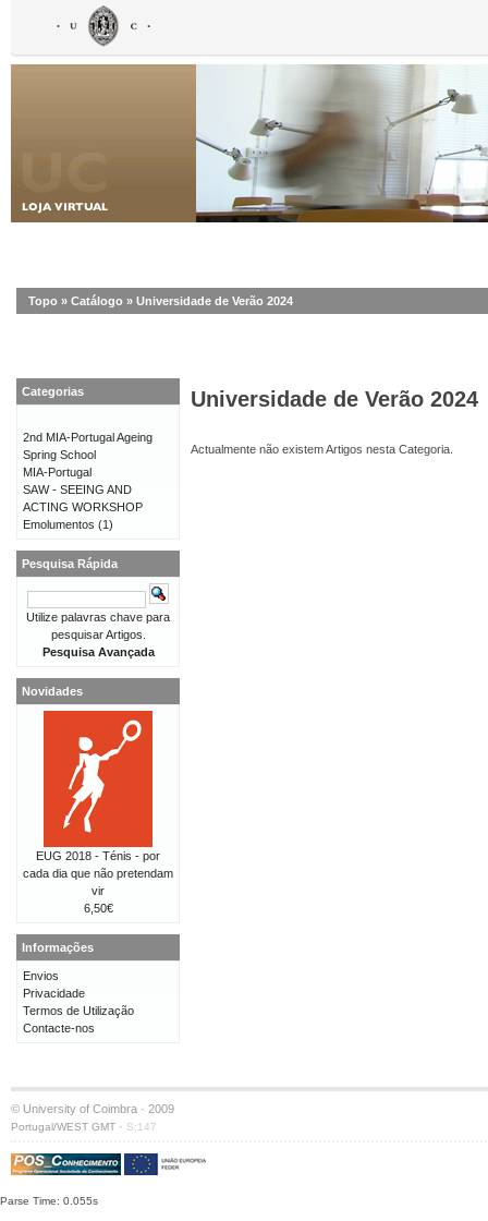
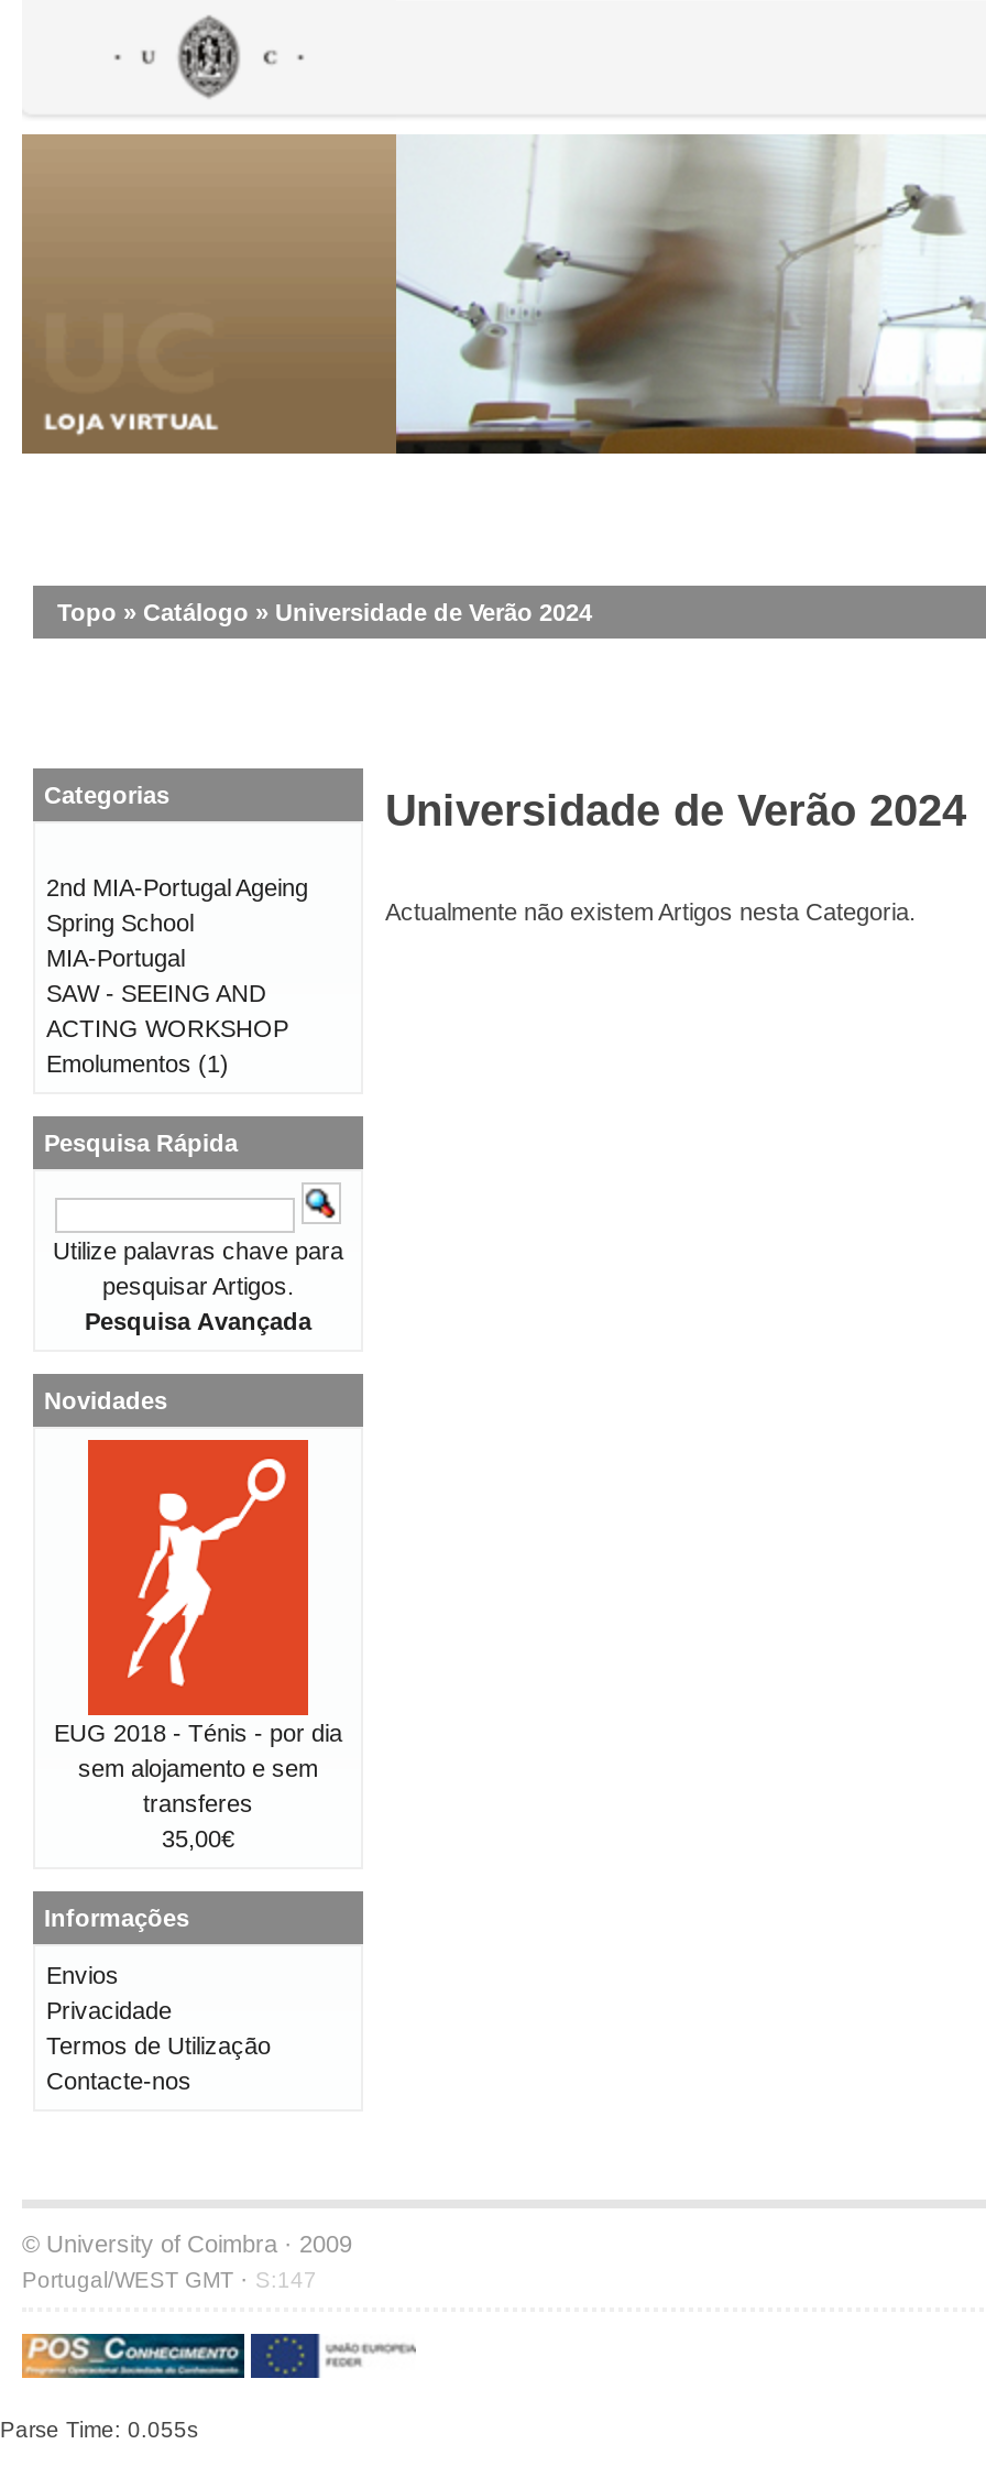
- EUG 2018 - Ténis - por
- cada dia que não pretendam
- vir
- 6,50€
+ EUG 2018 - Ténis - por dia
+ sem alojamento e sem
+ transferes
+ 35,00€
